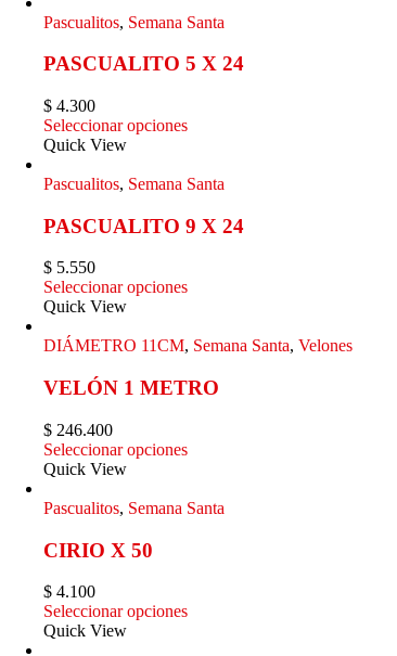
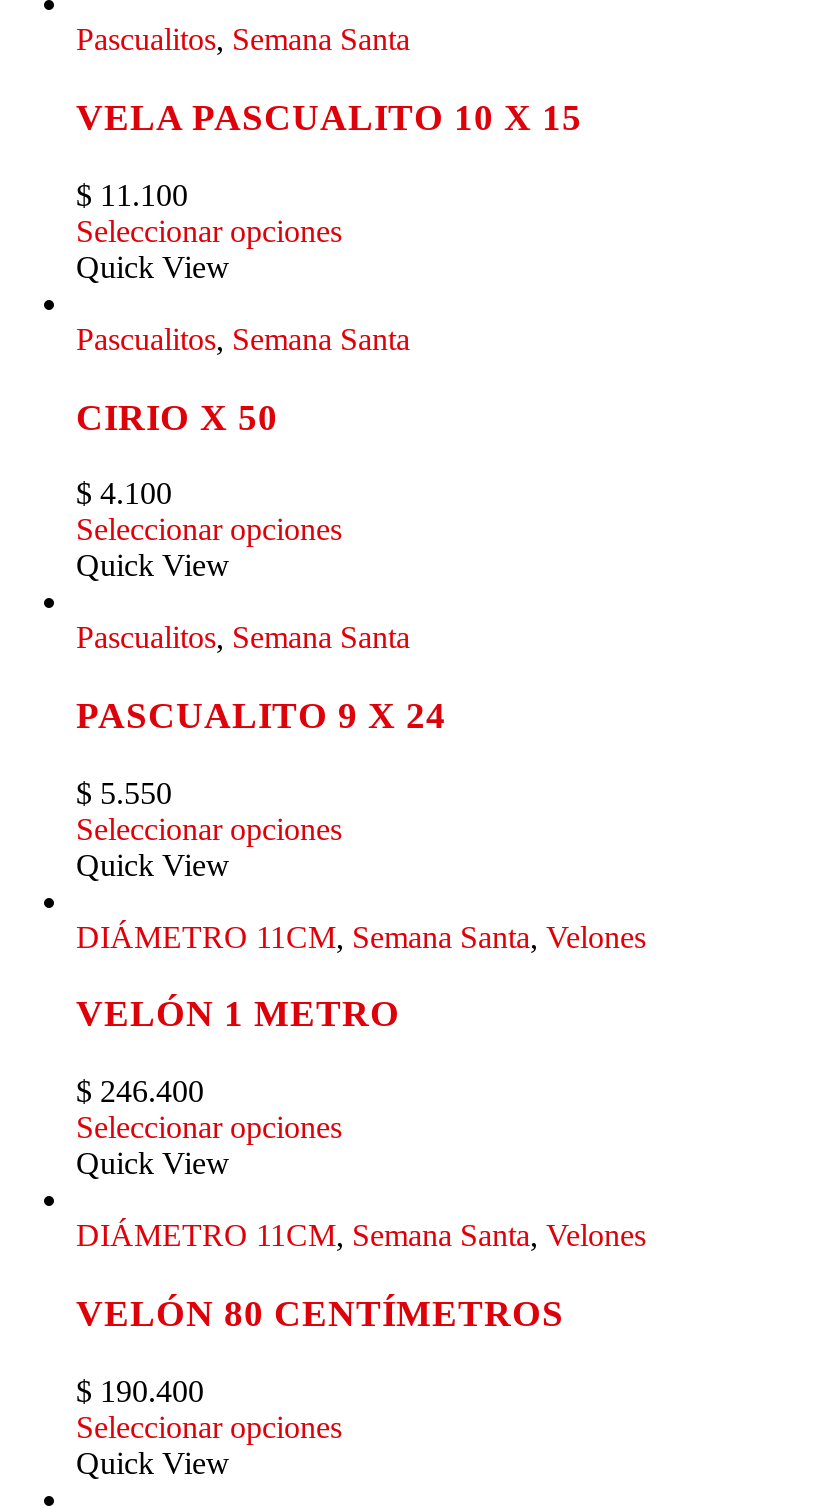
- PASCUALITO 5 X 24
- $4.300
+ VELA PASCUALITO 10 X 15
+ $11.100
+ Seleccionar opciones
+ Quick View
+ Pascualitos, Semana Santa
+ CIRIO X 50
+ $4.100

- Pascualitos, Semana Santa
+ DIÁMETRO 11CM, Semana Santa, Velones

- CIRIO X 50
+ VELÓN 80 CENTÍMETROS

- $4.100
+ $190.400
